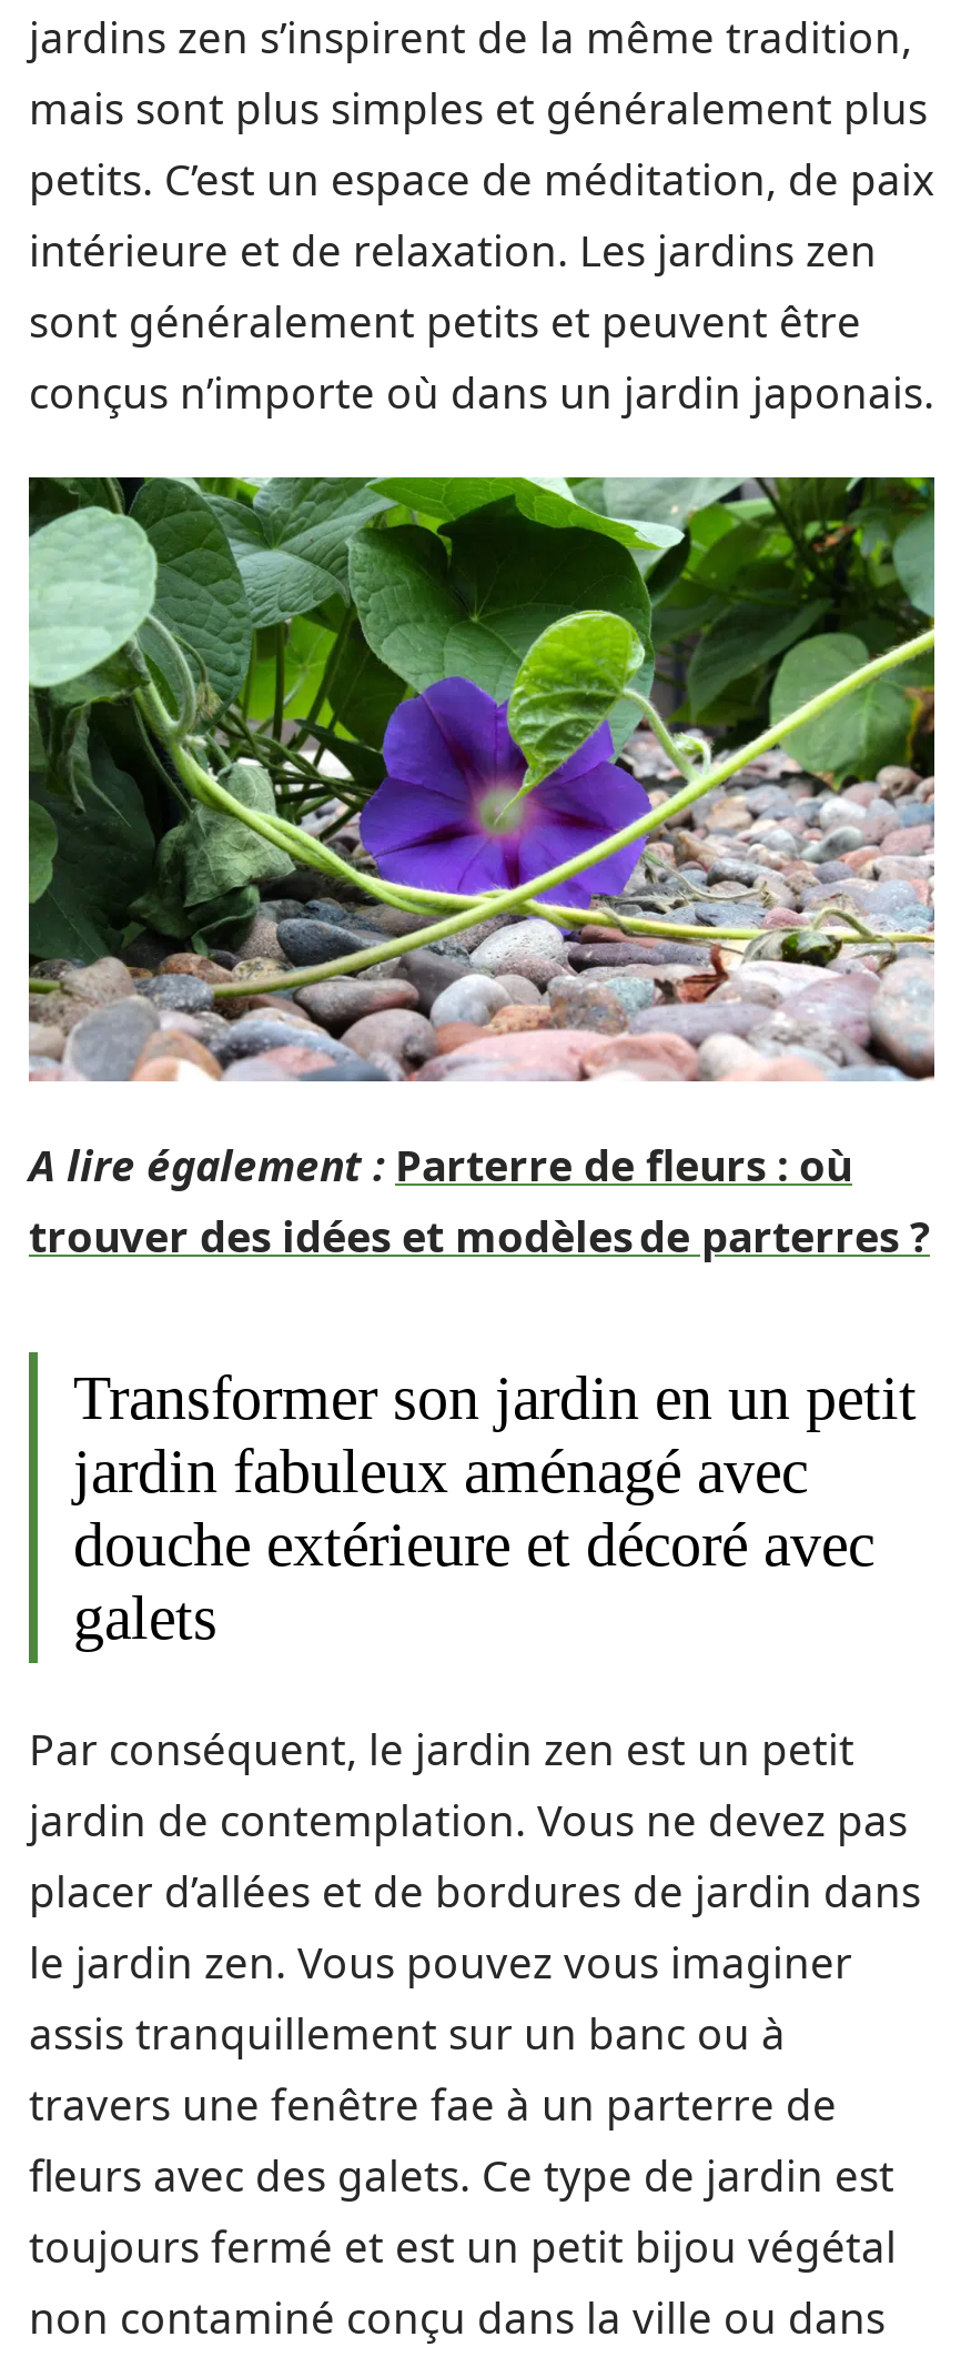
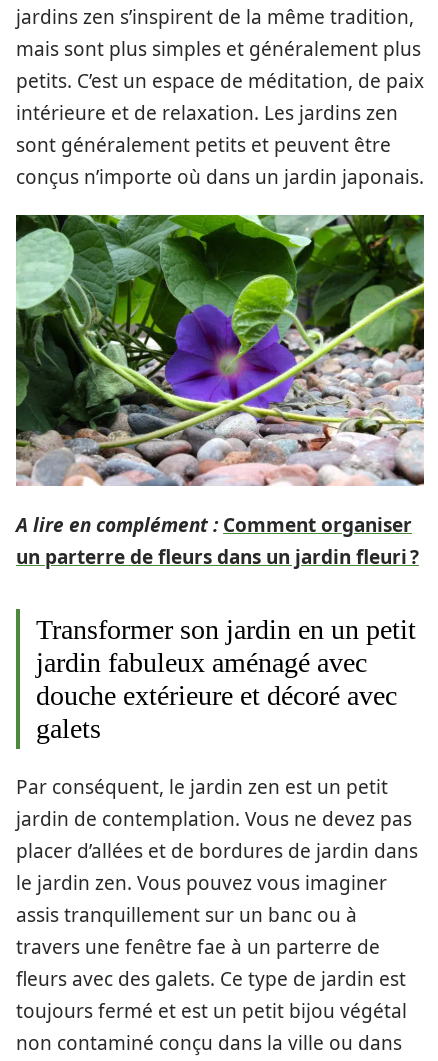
- A lire également : Parterre de fleurs : où
- trouver des idées et modèles de parterres ?
+ A lire en complément : Comment organiser
+ un parterre de fleurs dans un jardin fleuri ?
